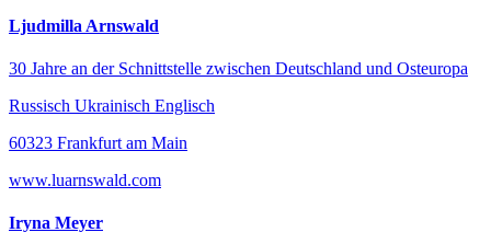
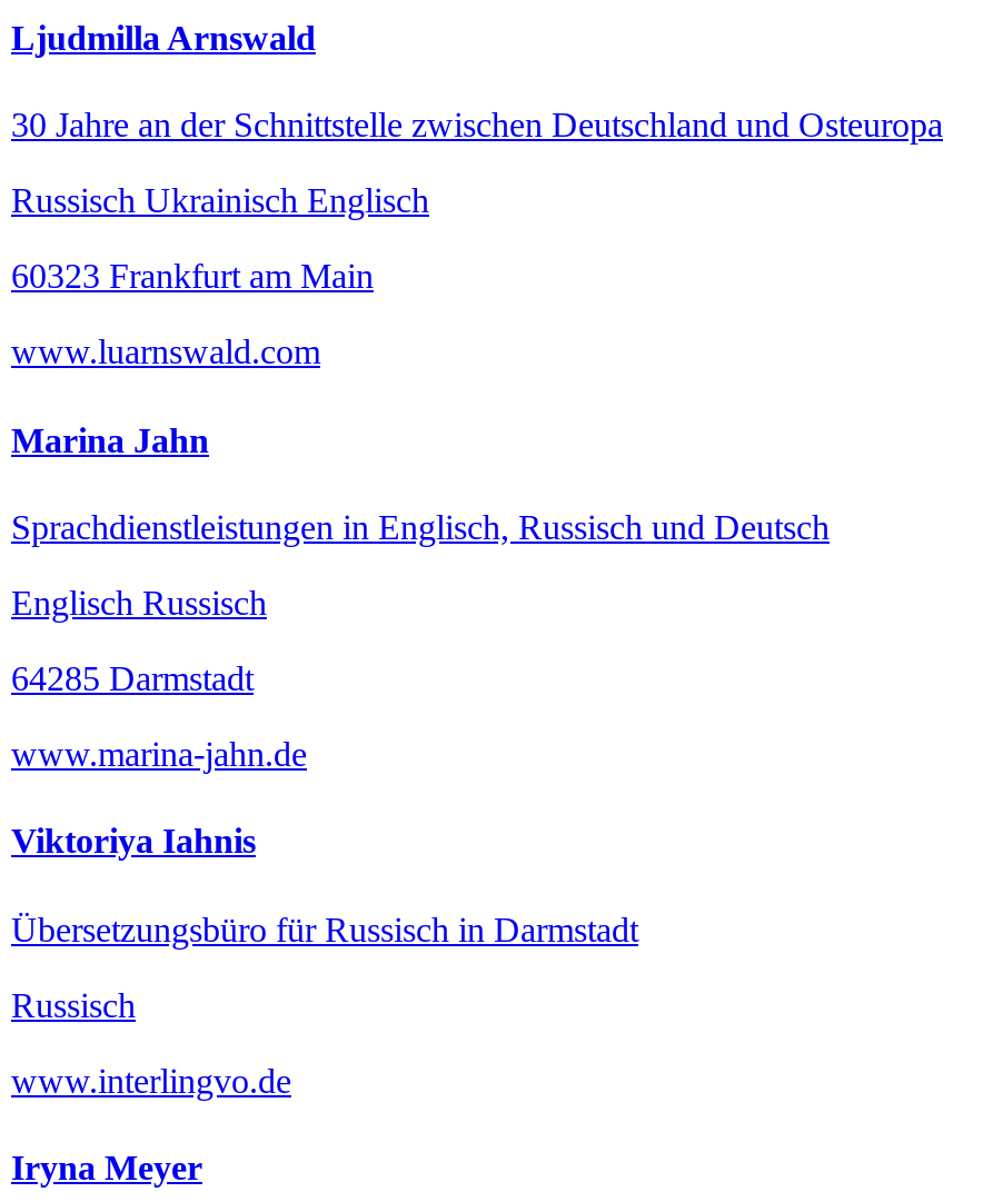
+ Marina Jahn
+ Sprachdienstleistungen in Englisch, Russisch und Deutsch
+ Englisch Russisch
+ 64285 Darmstadt
+ www.marina-jahn.de
+ Viktoriya Iahnis
+ Übersetzungsbüro für Russisch in Darmstadt
+ Russisch
+ www.interlingvo.de
